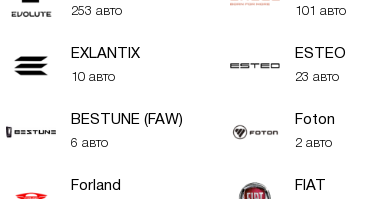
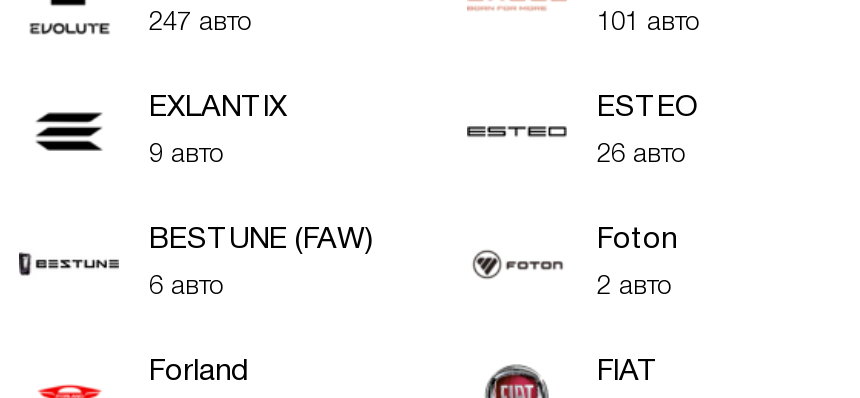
- 253 авто
+ 247 авто

- 10 авто
+ 9 авто

- 23 авто
+ 26 авто
